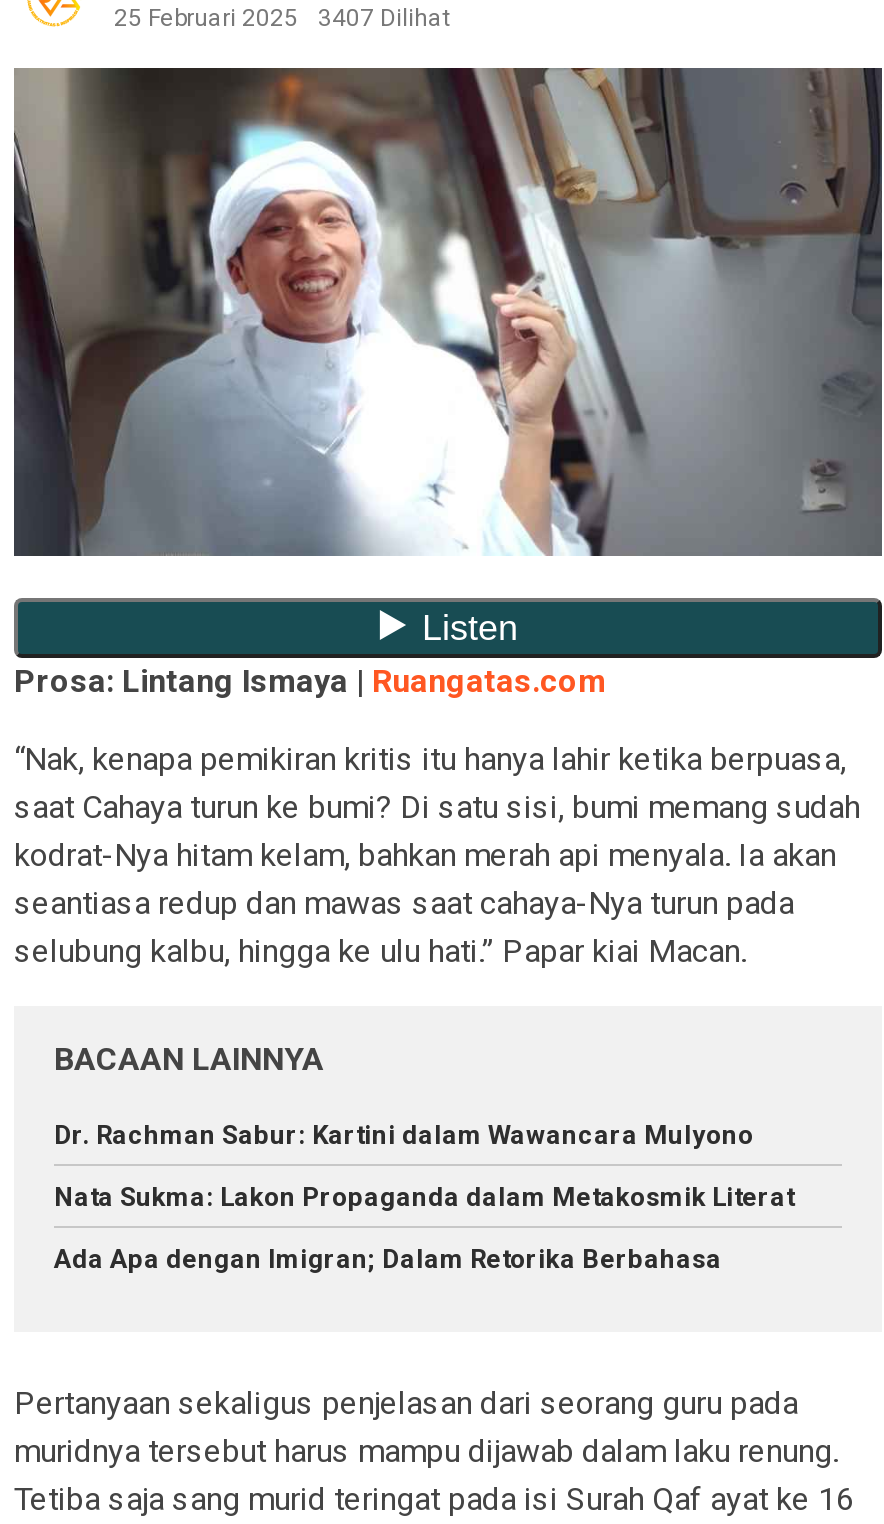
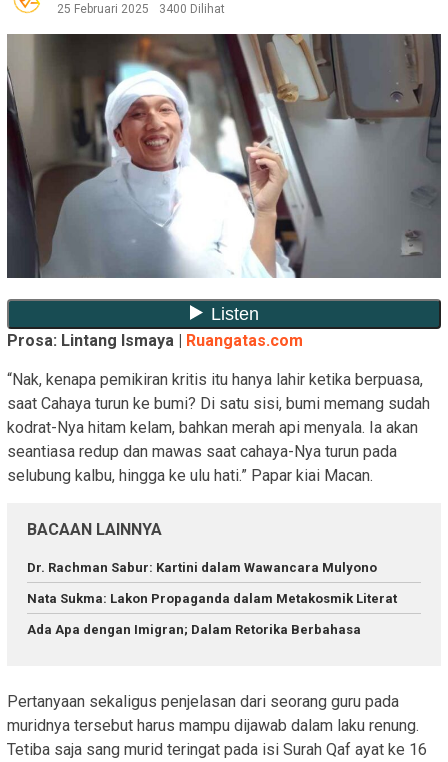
- 25 Februari 2025 3407 Dilihat
+ 25 Februari 2025 3400 Dilihat
